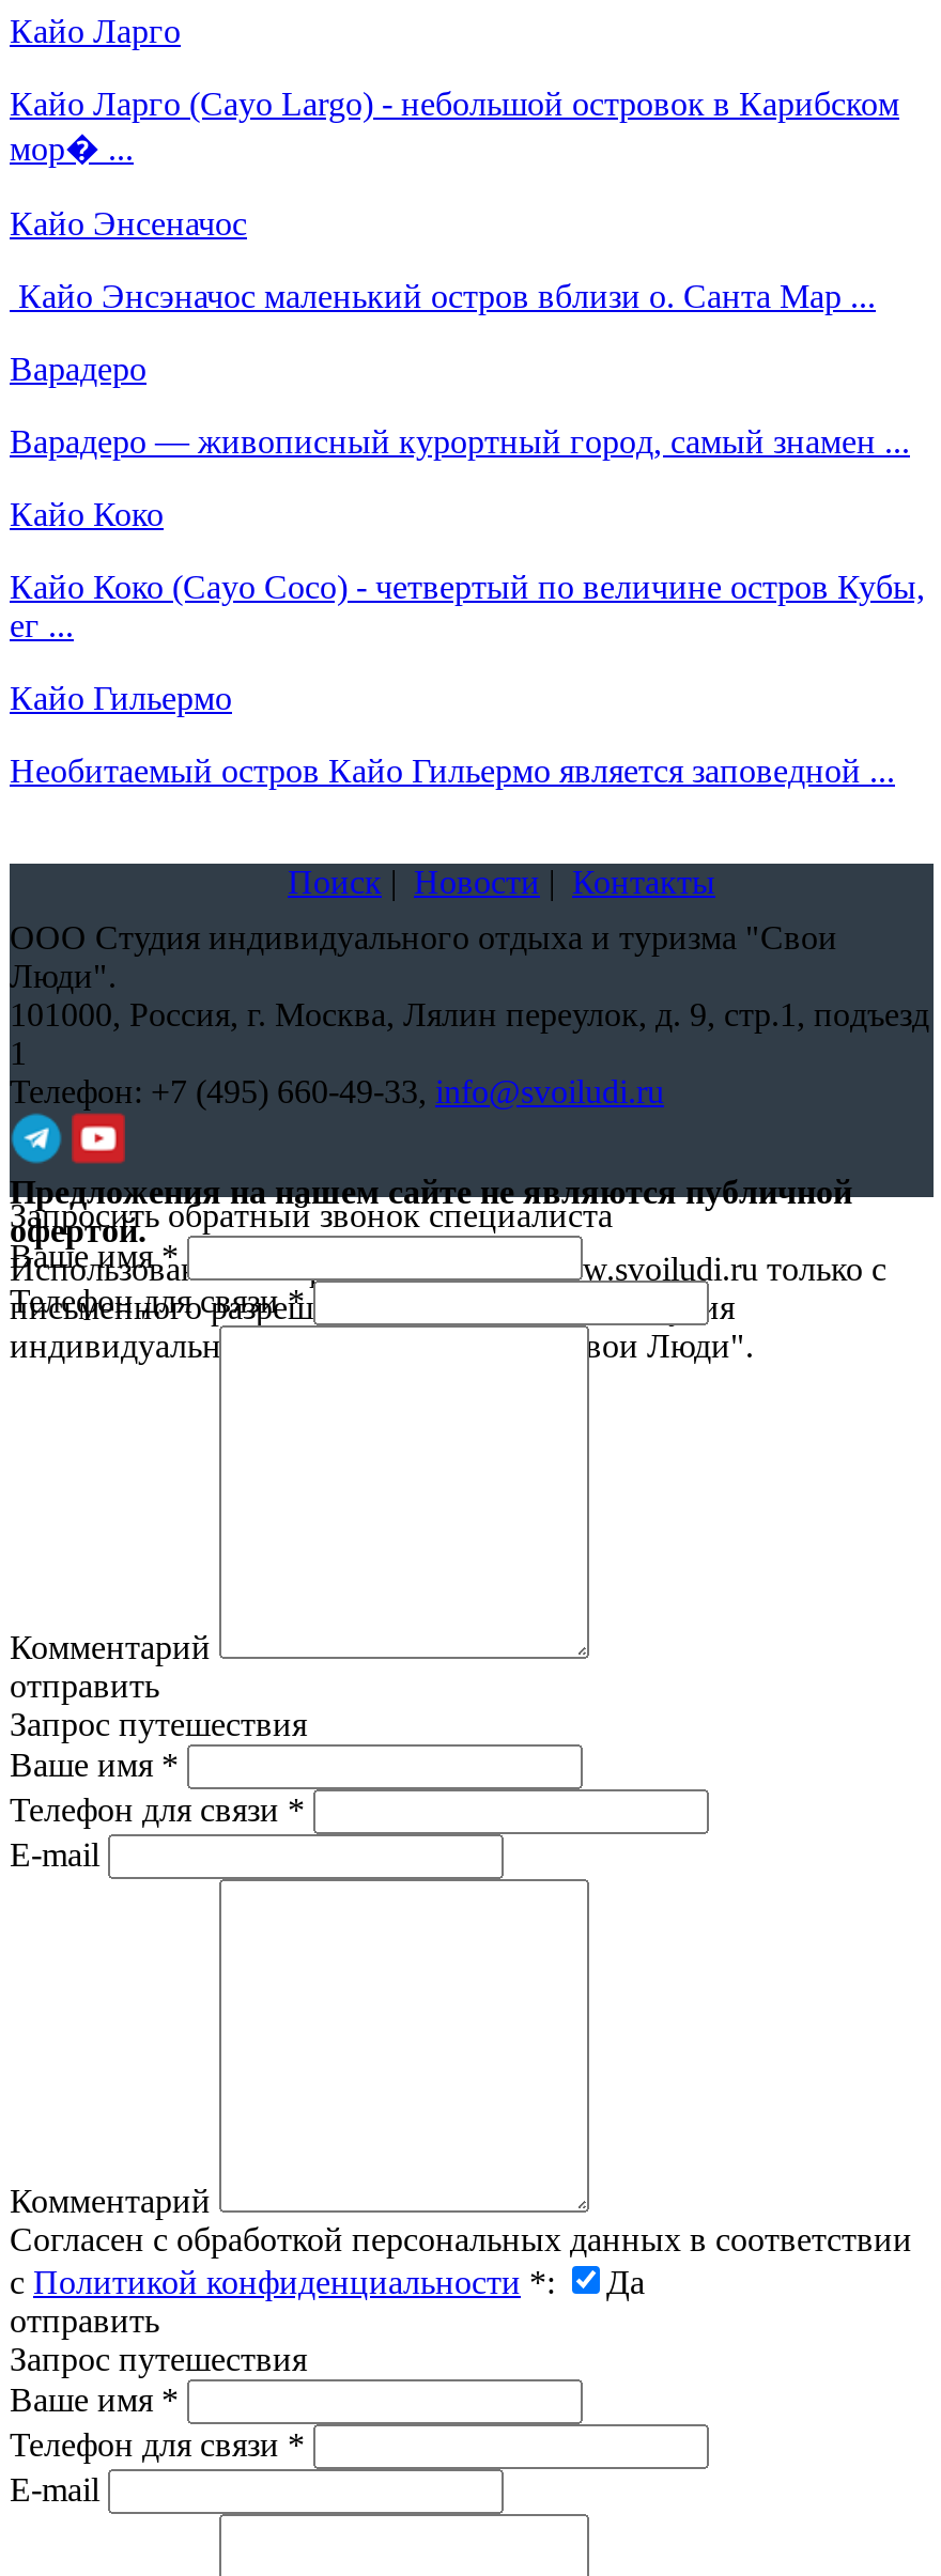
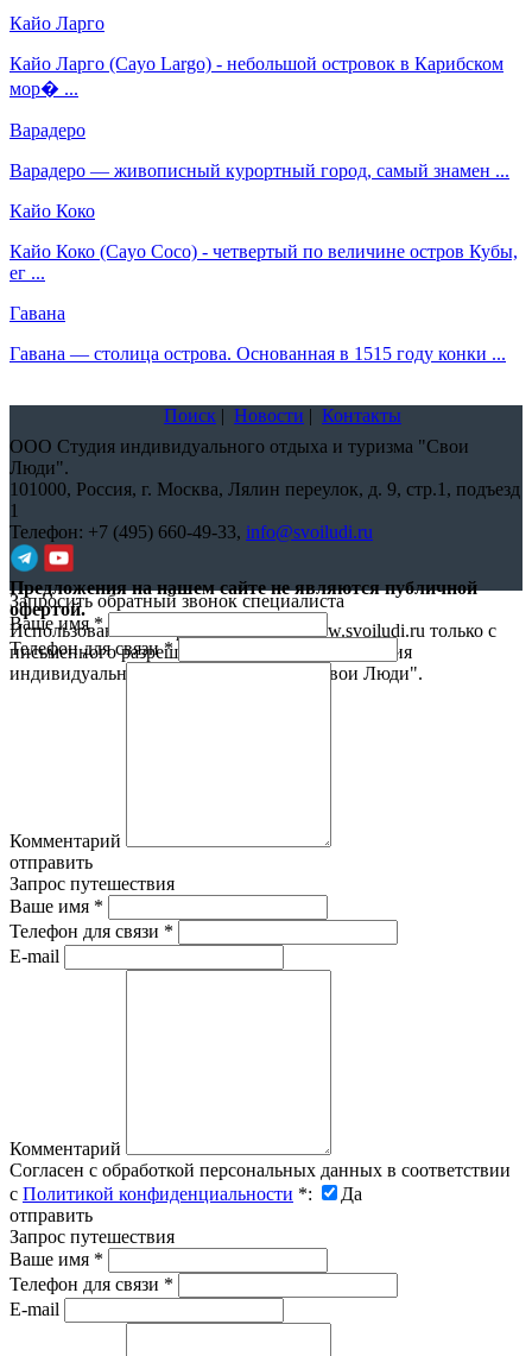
- Кайо Энсеначос
- Кайо Энсэначос маленький остров вблизи о. Санта Мар ...

- Кайо Гильермо
+ Гавана

- Необитаемый остров Кайо Гильермо является заповедной ...
+ Гавана — столица острова. Основанная в 1515 году конки ...
